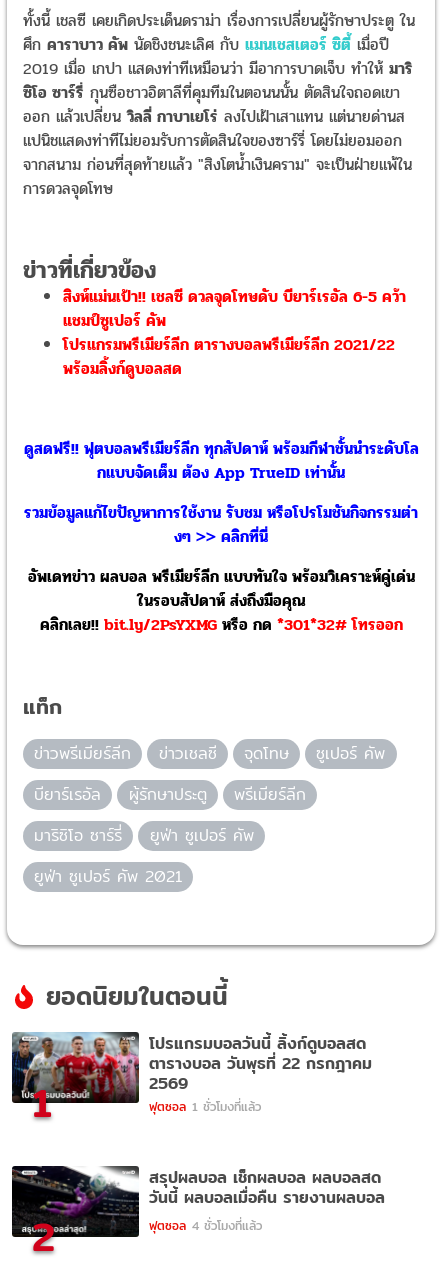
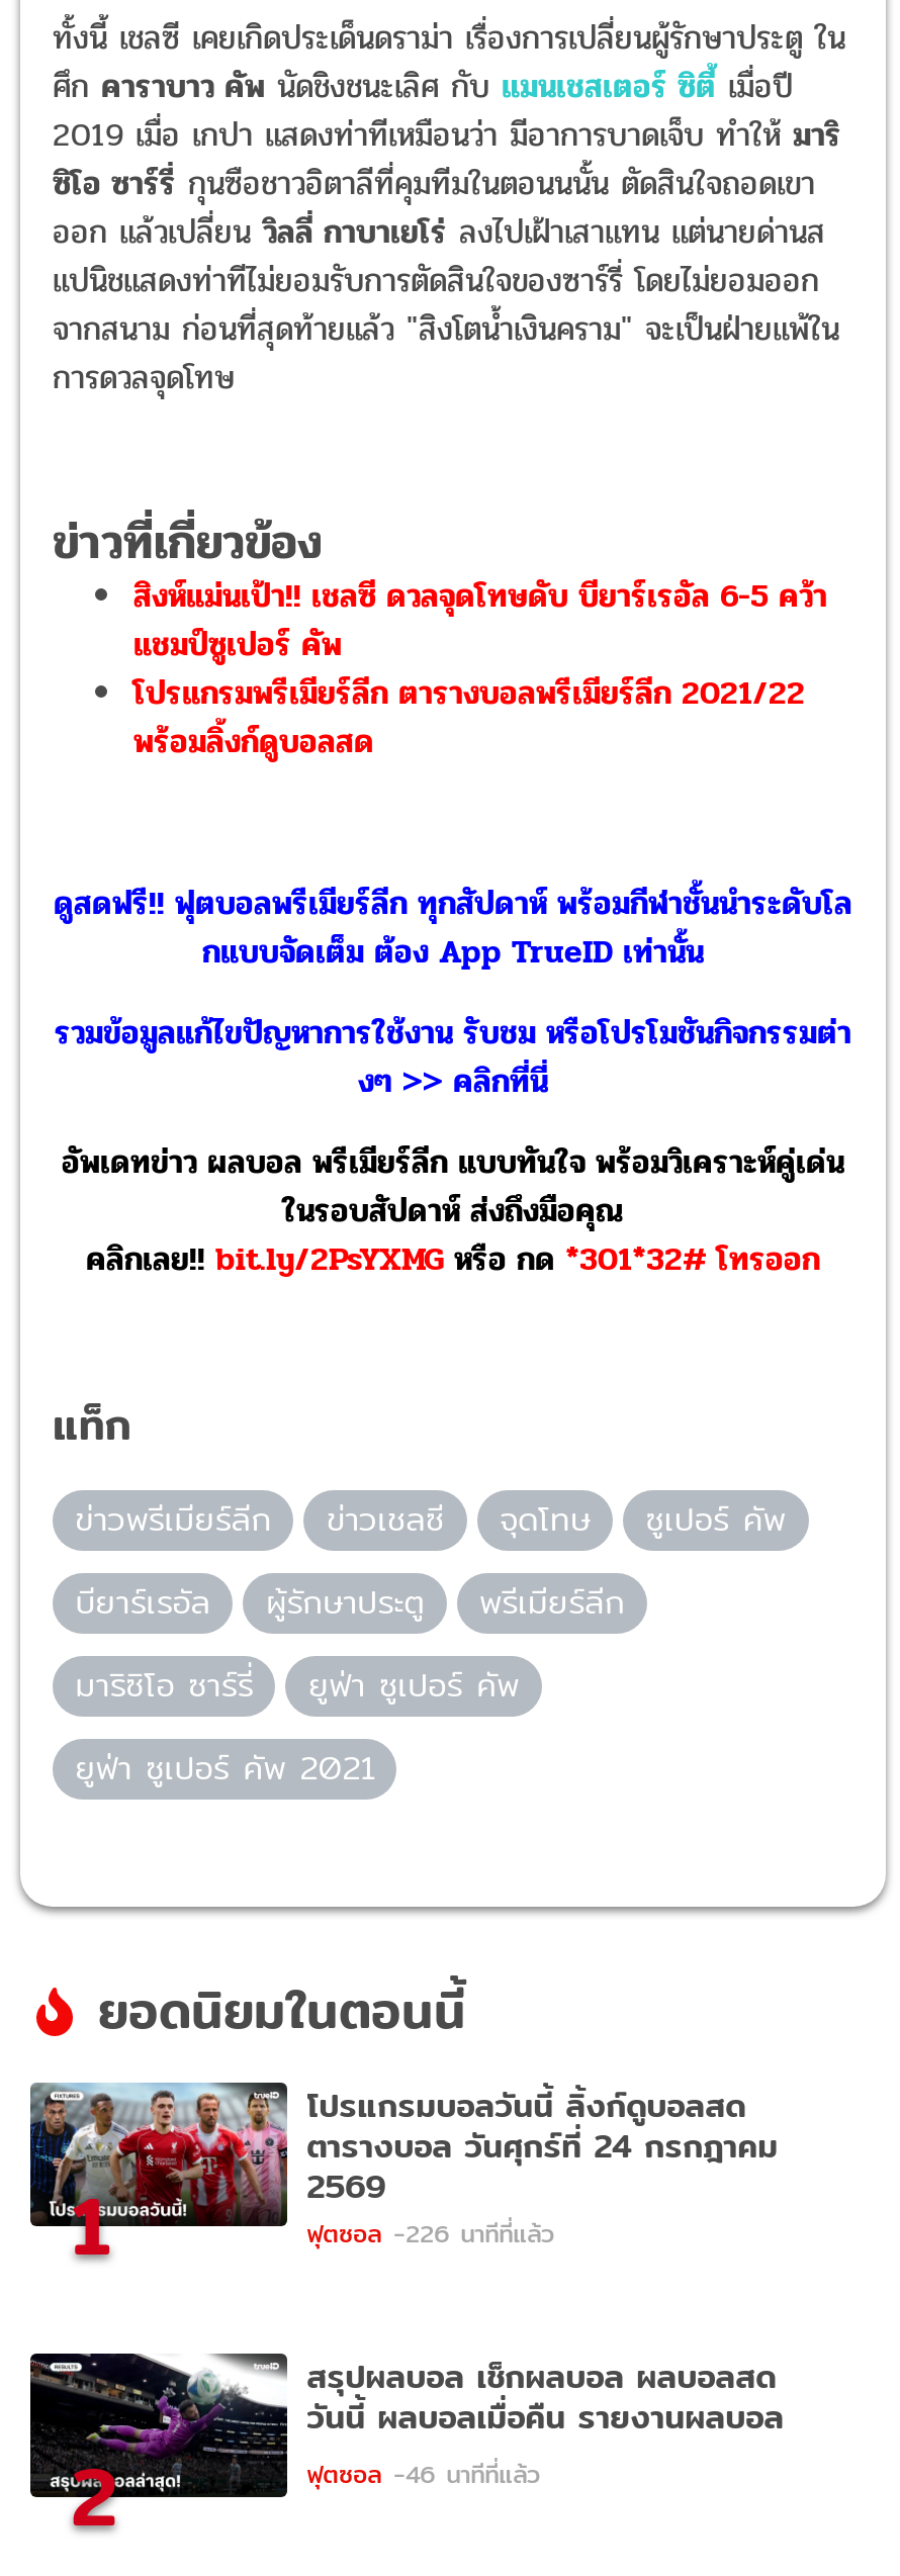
- ตารางบอล วันพุธที่ 22 กรกฎาคม
+ ตารางบอล วันศุกร์ที่ 24 กรกฎาคม

- ฟุตซอล 1 ชั่วโมงที่แล้ว
+ ฟุตซอล -226 นาทีที่แล้ว

- ฟุตซอล 4 ชั่วโมงที่แล้ว
+ ฟุตซอล -46 นาทีที่แล้ว
